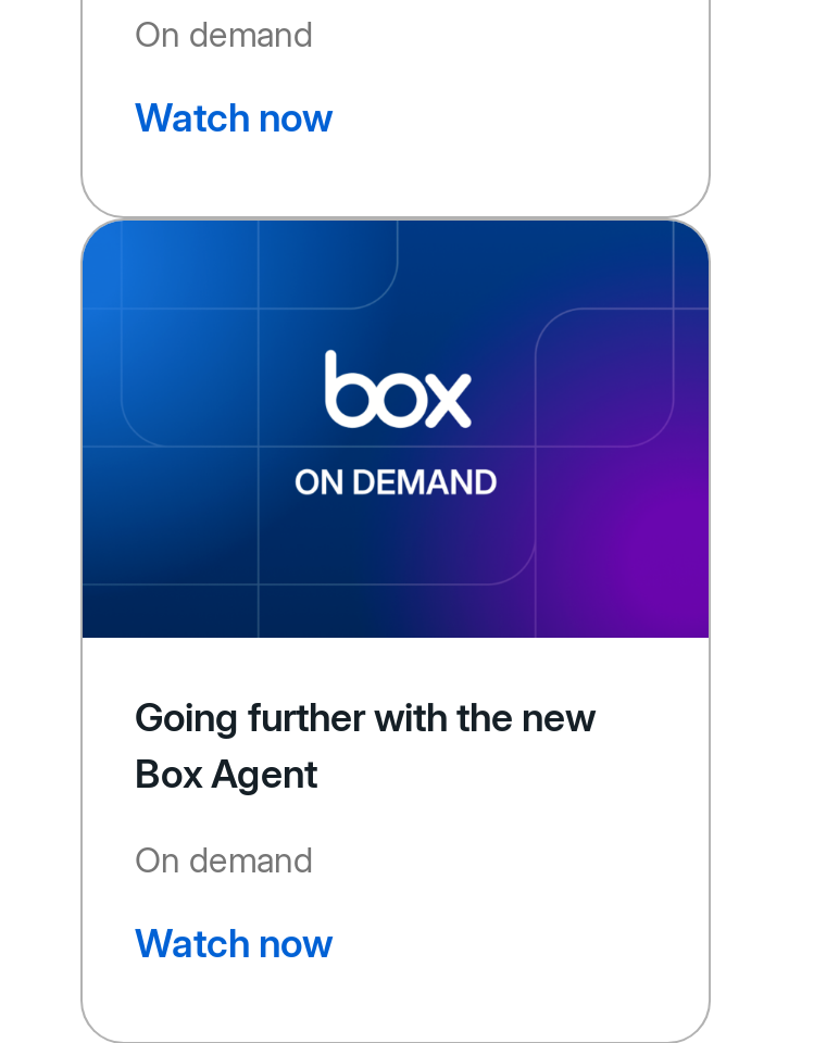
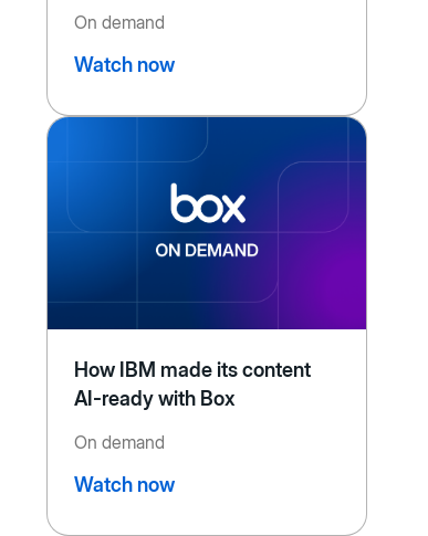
- Going further with the new
- Box Agent
+ How IBM made its content
+ AI-ready with Box
